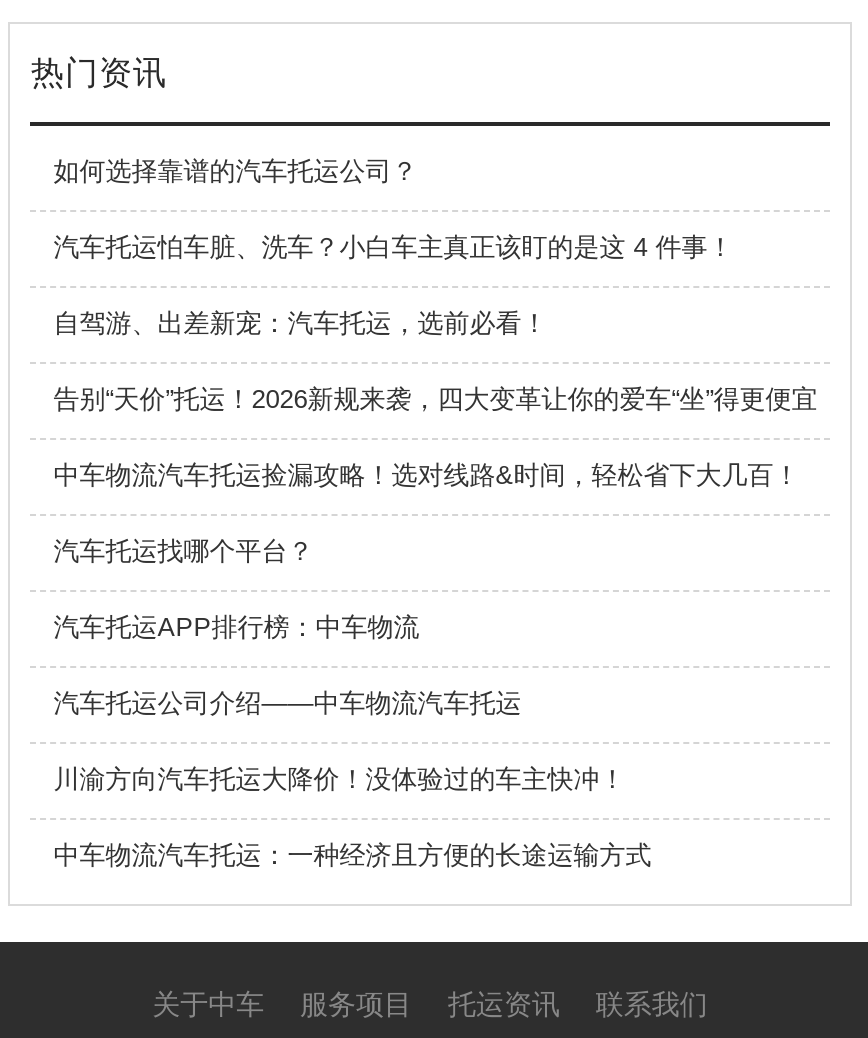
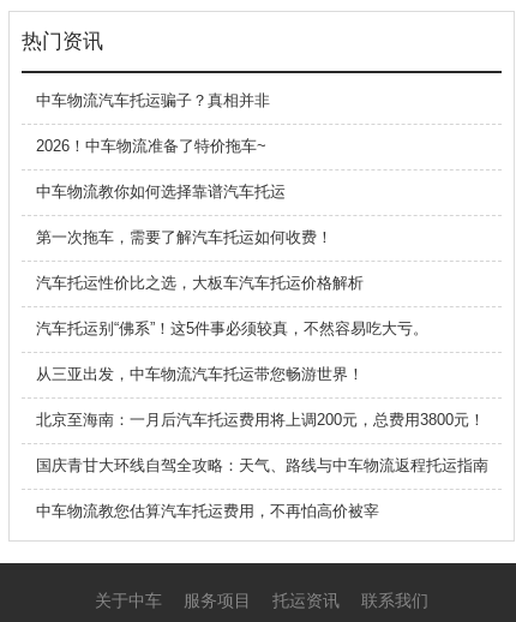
- 如何选择靠谱的汽车托运公司？
+ 中车物流汽车托运骗子？真相并非

- 汽车托运怕车脏、洗车？小白车主真正该盯的是这 4 件事！
+ 2026！中车物流准备了特价拖车~

- 自驾游、出差新宠：汽车托运，选前必看！
+ 中车物流教你如何选择靠谱汽车托运

- 告别“天价”托运！2026新规来袭，四大变革让你的爱车“坐”得更便宜
+ 第一次拖车，需要了解汽车托运如何收费！

- 中车物流汽车托运捡漏攻略！选对线路&时间，轻松省下大几百！
+ 汽车托运性价比之选，大板车汽车托运价格解析

- 汽车托运找哪个平台？
+ 汽车托运别“佛系”！这5件事必须较真，不然容易吃大亏。

- 汽车托运APP排行榜：中车物流
+ 从三亚出发，中车物流汽车托运带您畅游世界！

- 汽车托运公司介绍——中车物流汽车托运
+ 北京至海南：一月后汽车托运费用将上调200元，总费用3800元！

- 川渝方向汽车托运大降价！没体验过的车主快冲！
+ 国庆青甘大环线自驾全攻略：天气、路线与中车物流返程托运指南

- 中车物流汽车托运：一种经济且方便的长途运输方式
+ 中车物流教您估算汽车托运费用，不再怕高价被宰
